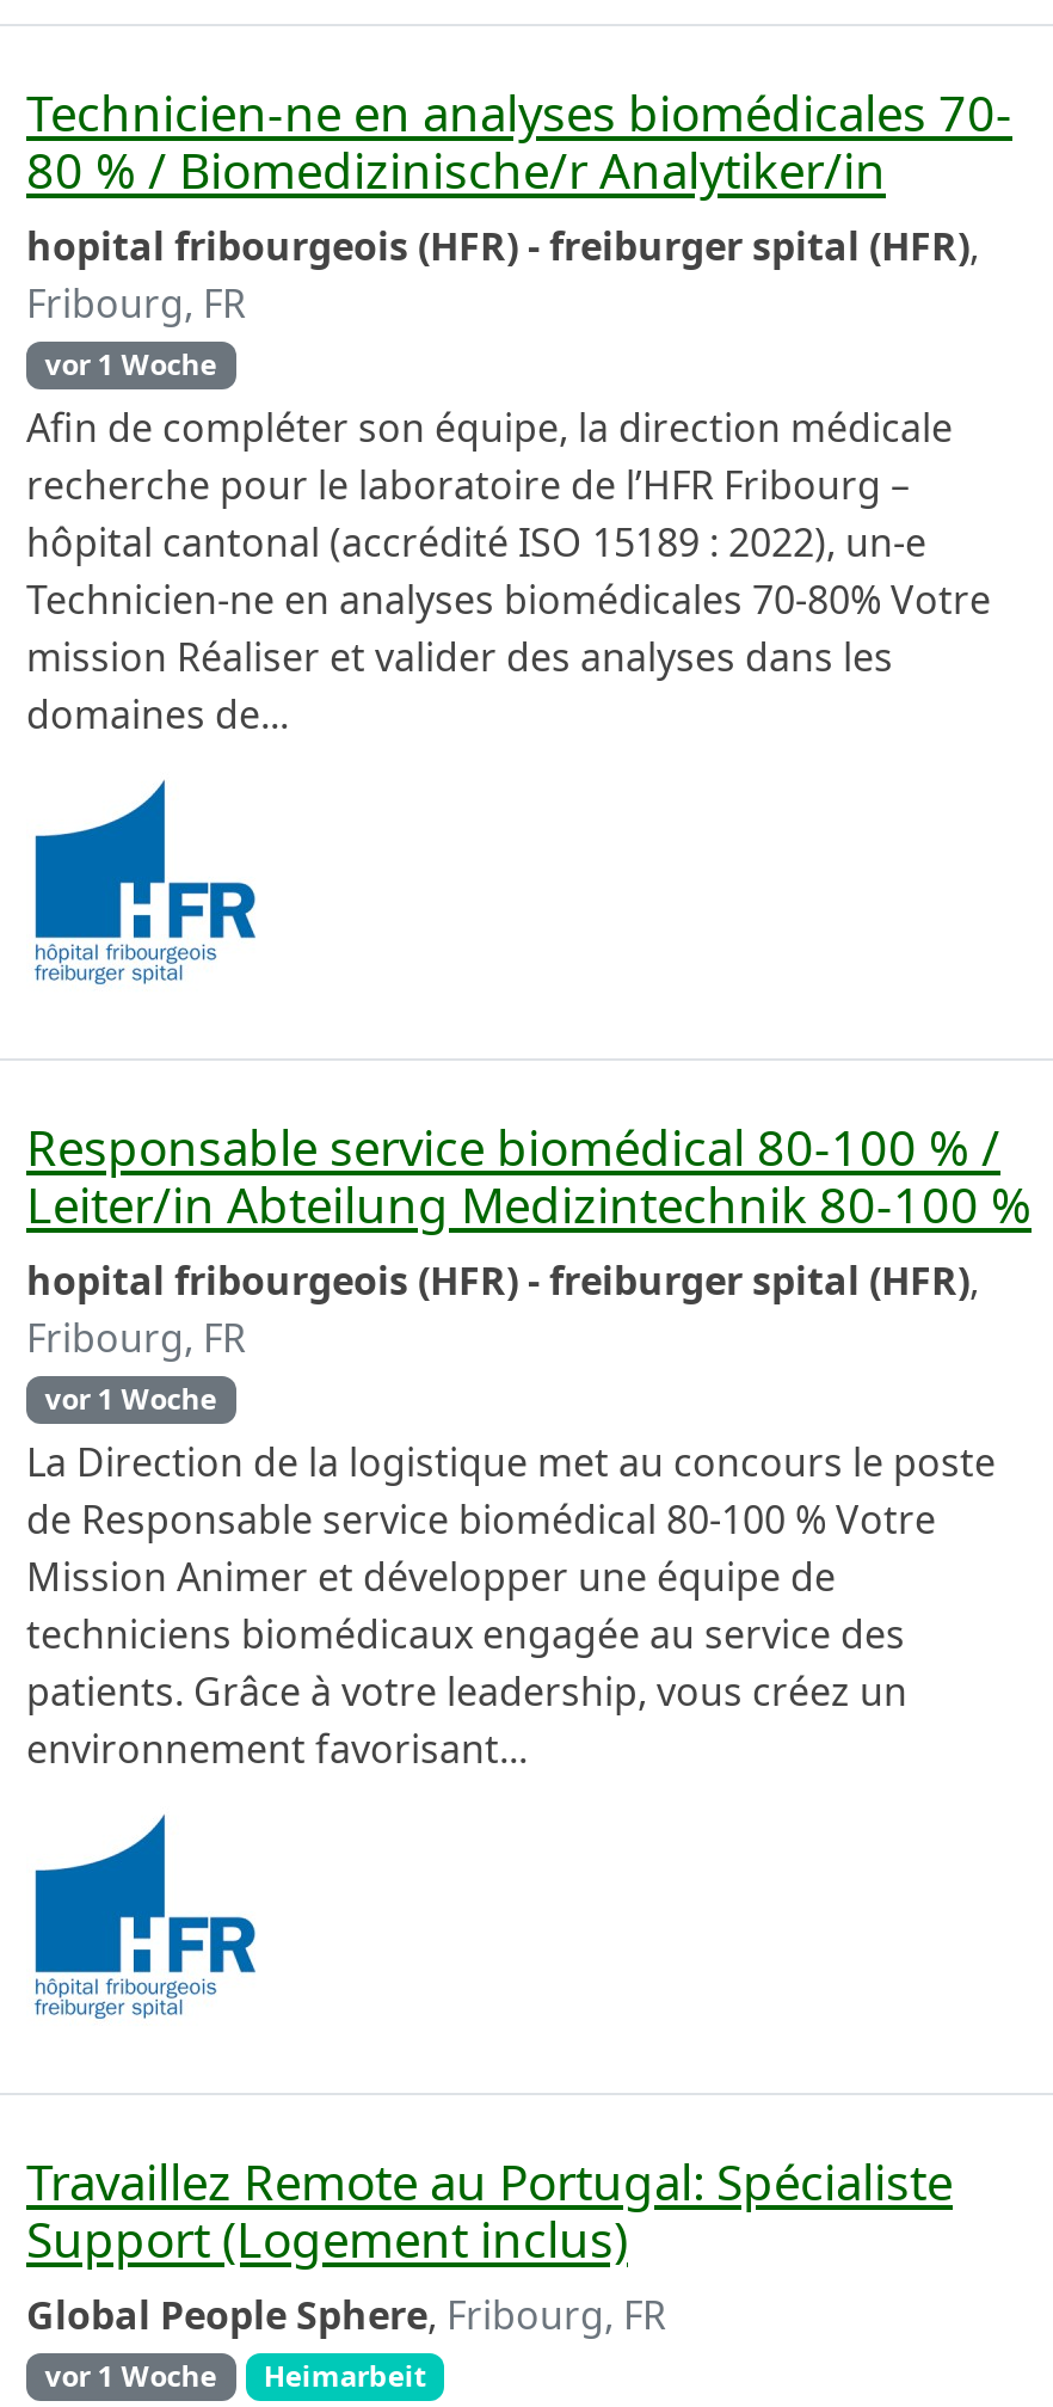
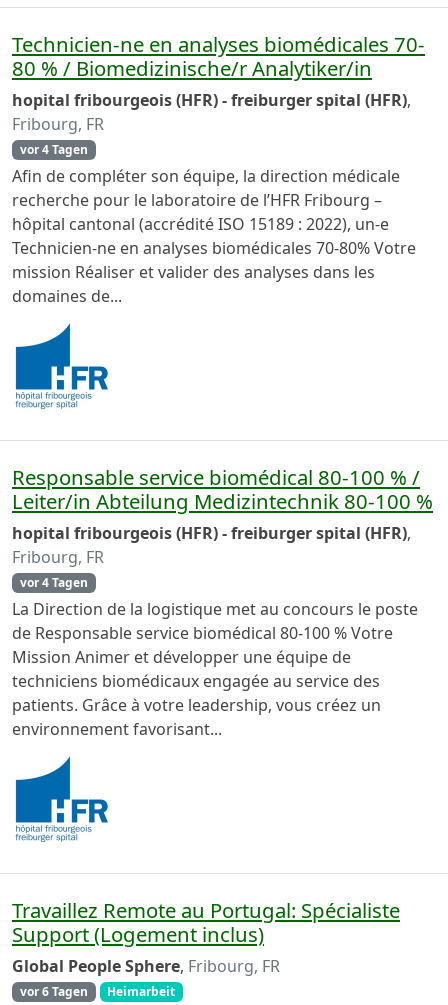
- vor 1 Woche
+ vor 4 Tagen

- vor 1 Woche
+ vor 4 Tagen

- vor 1 Woche Heimarbeit
+ vor 6 Tagen Heimarbeit
